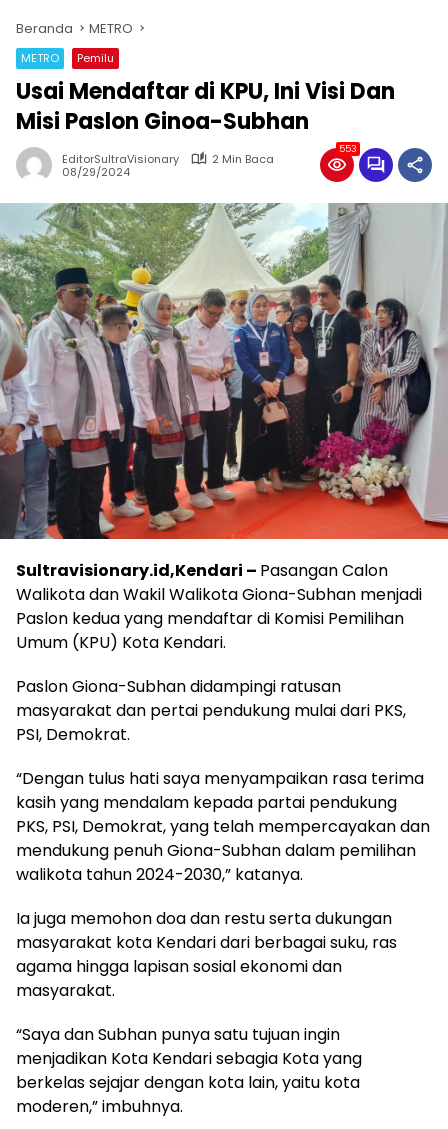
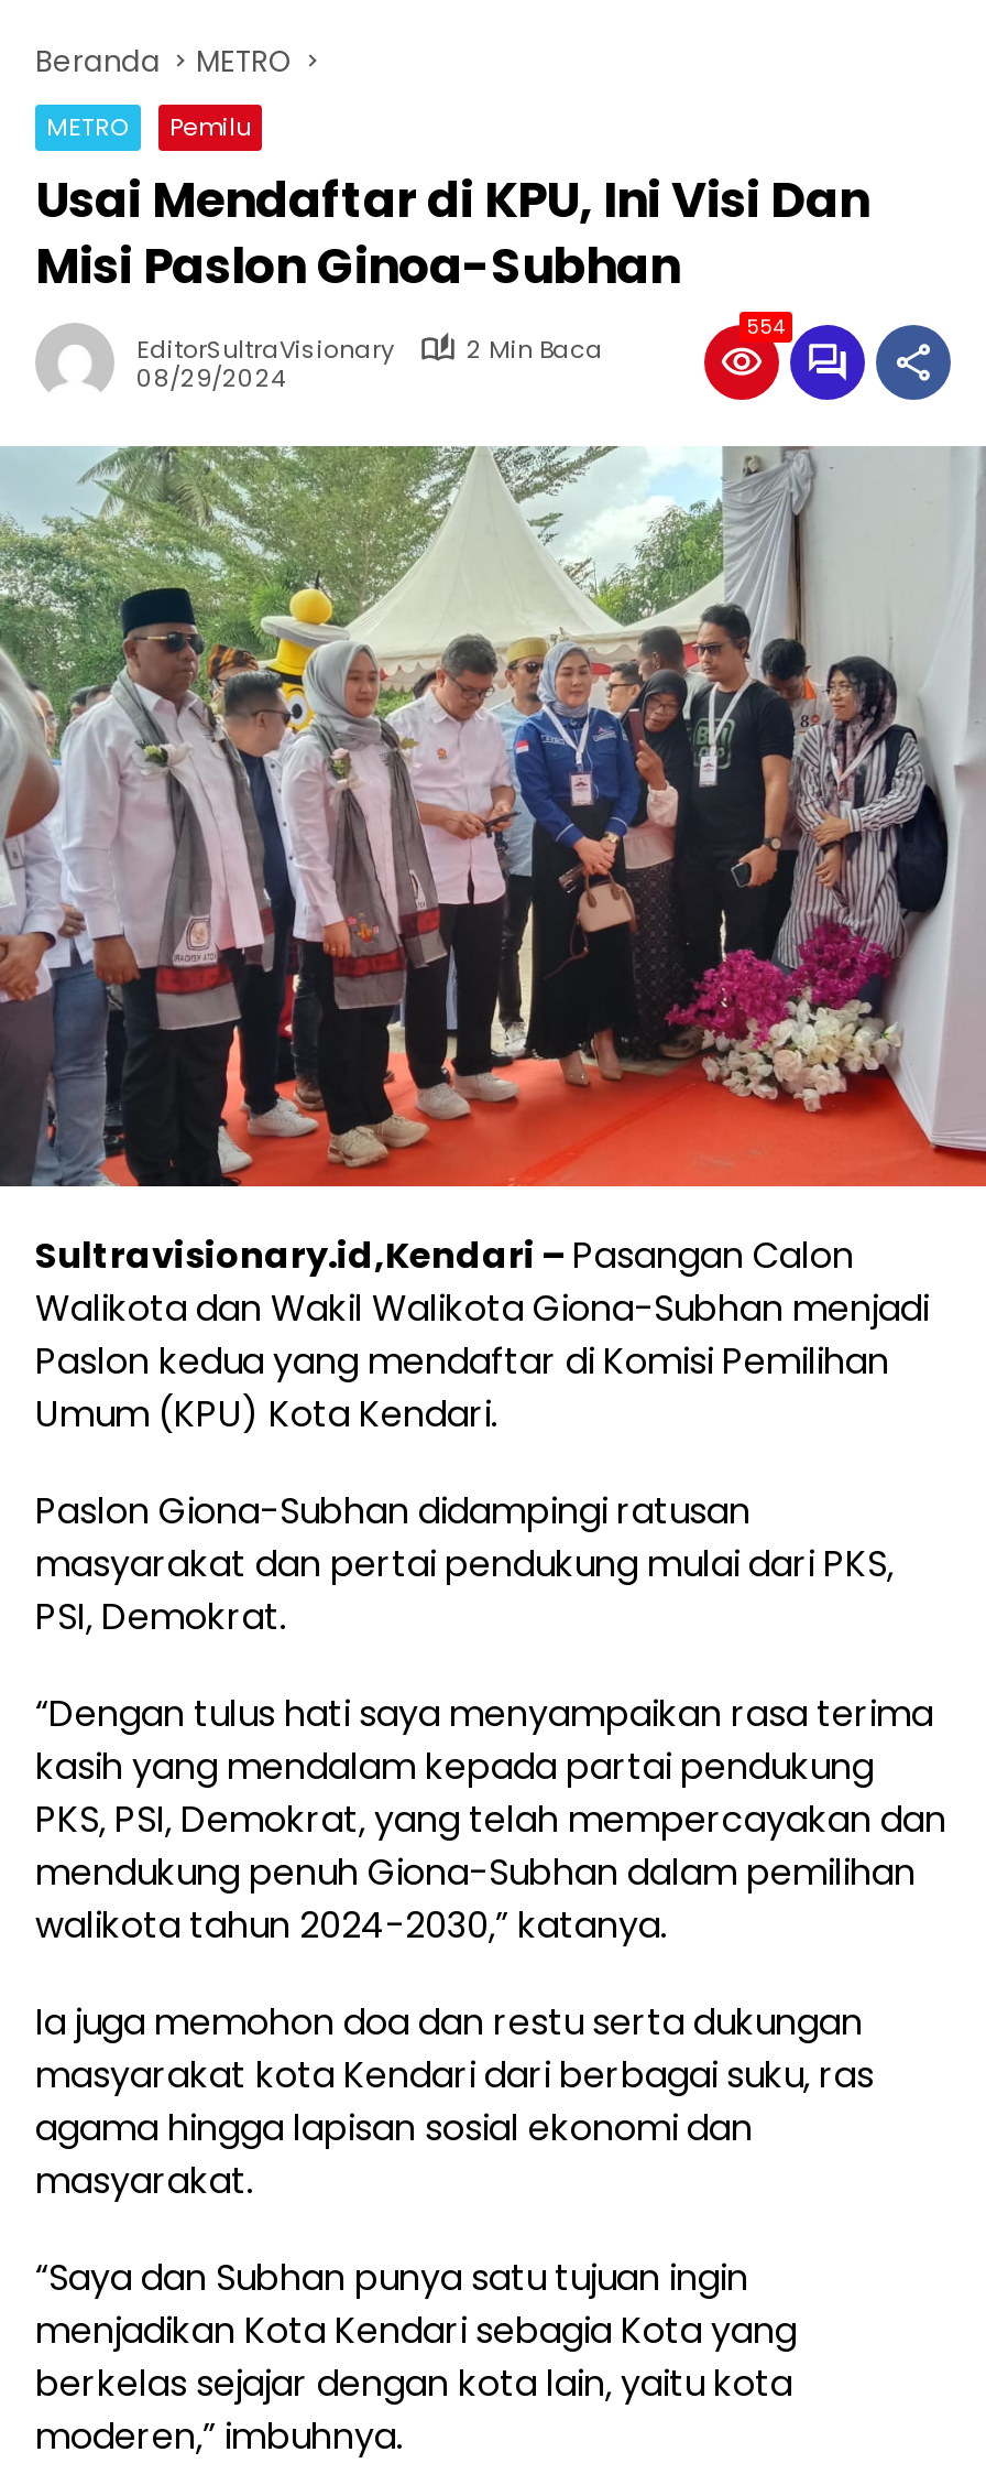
- 553
+ 554
